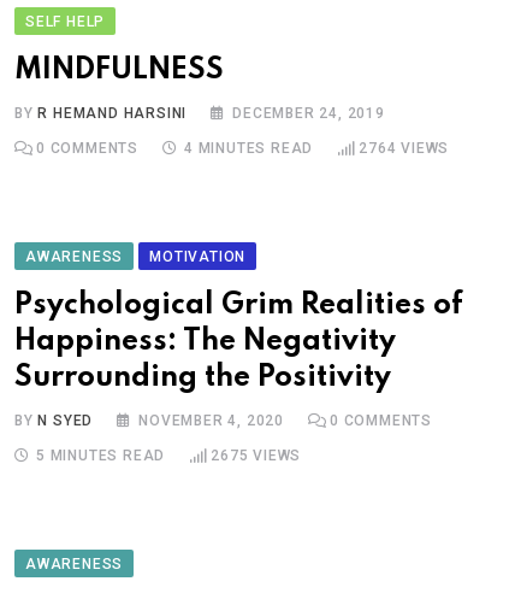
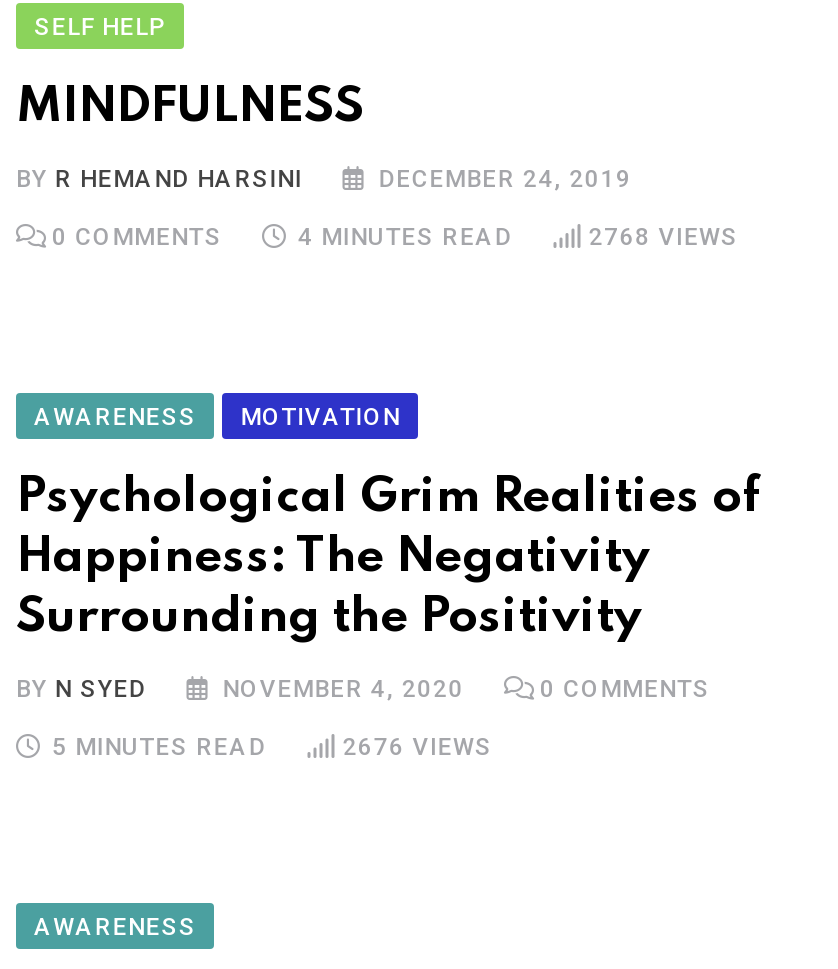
- 2764 VIEWS
+ 2768 VIEWS

- 2675 VIEWS
+ 2676 VIEWS
